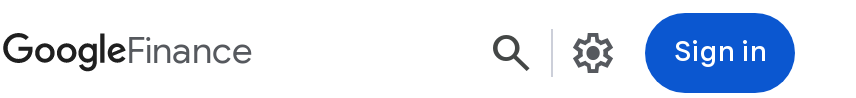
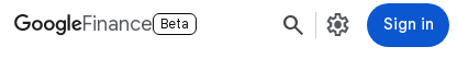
- Finance
+ Finance Beta
